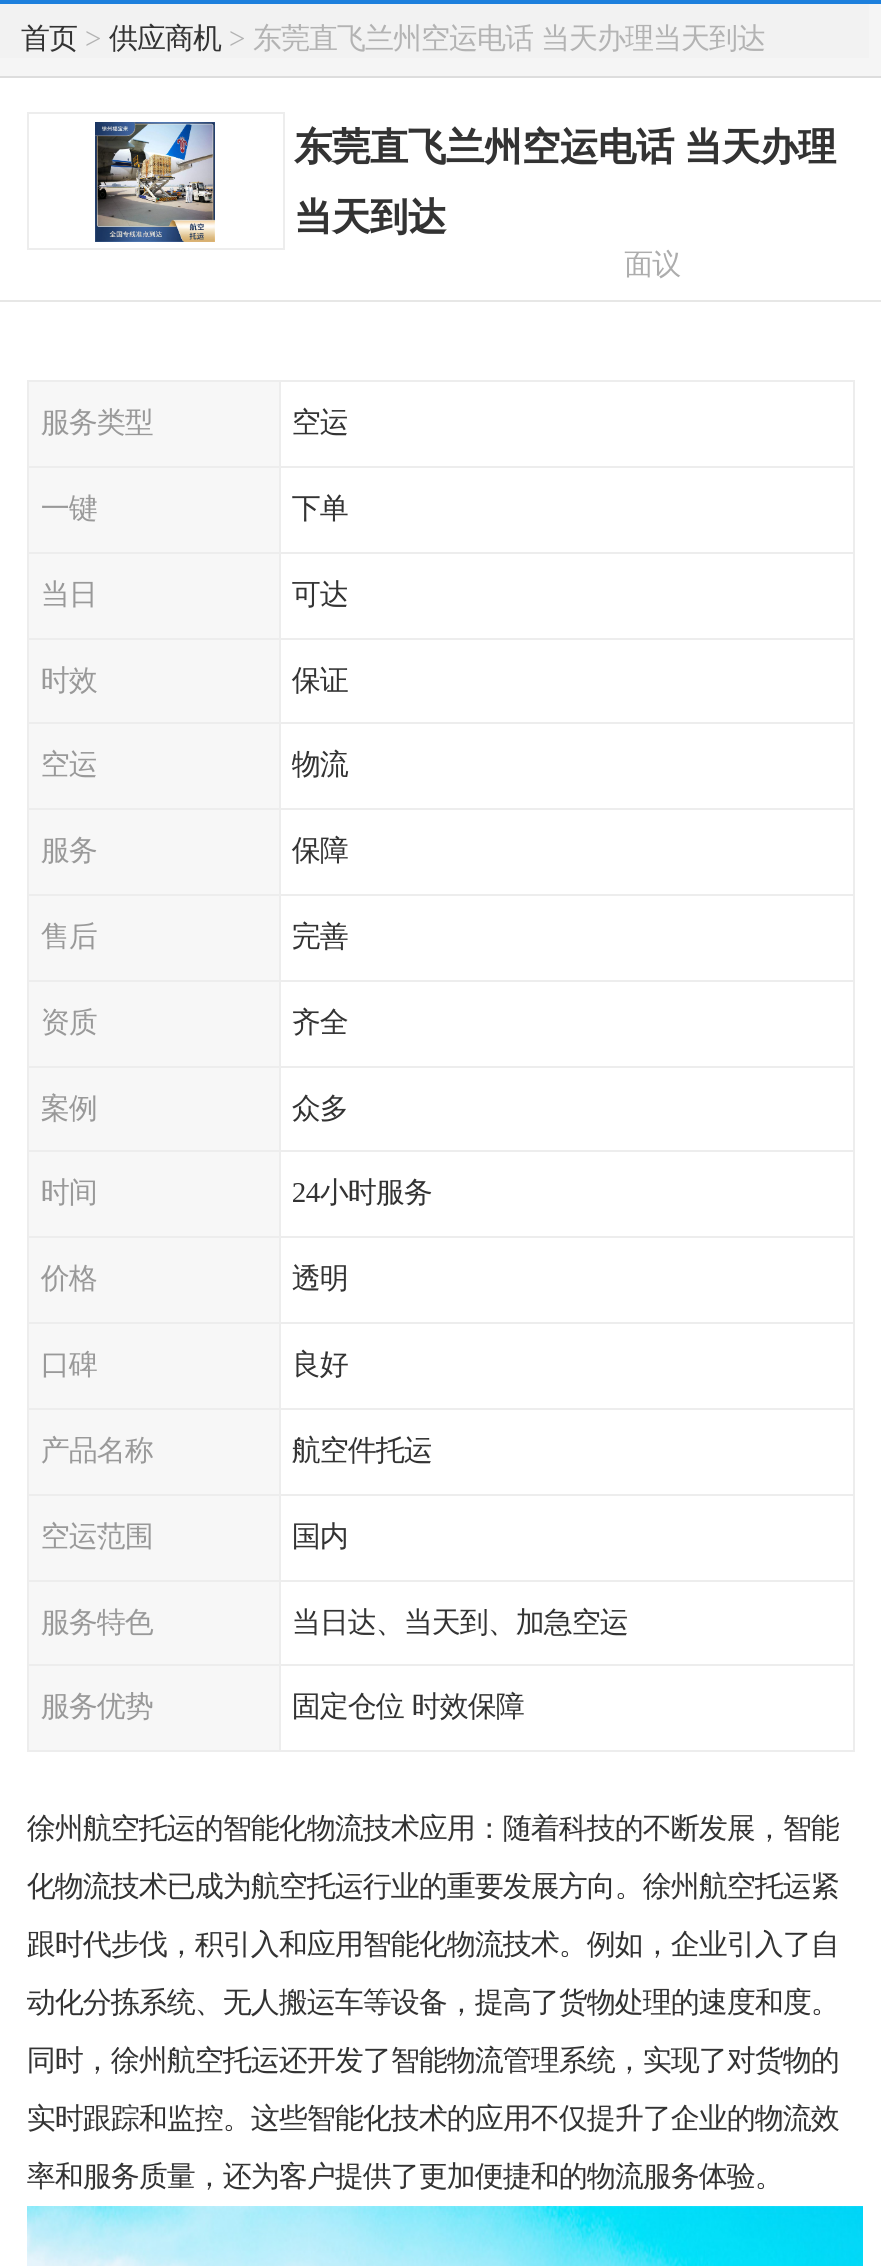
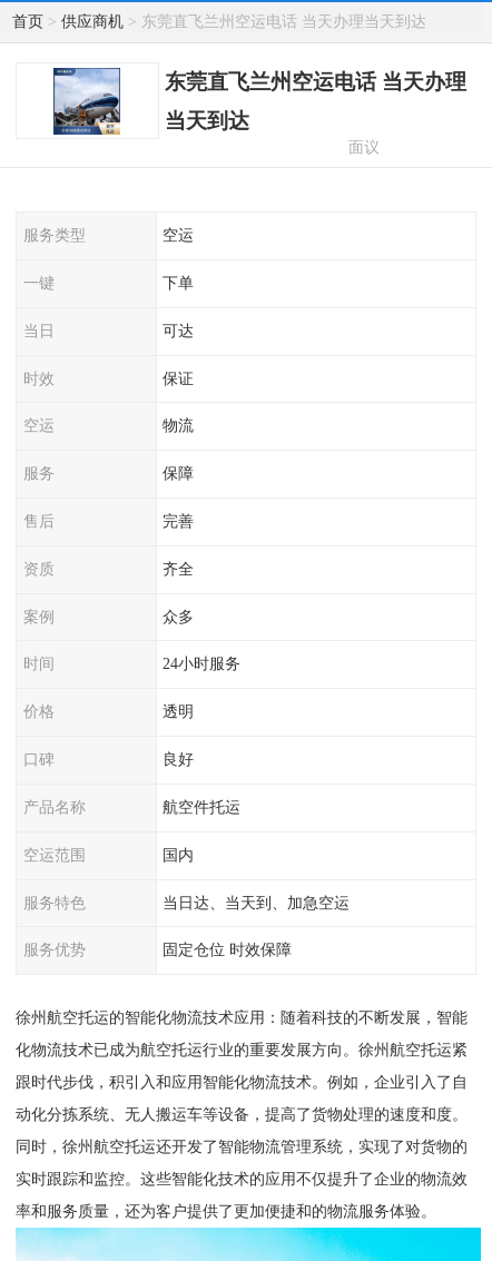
- [image]
+ [image]
